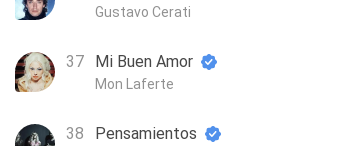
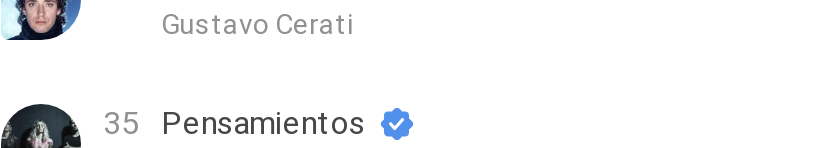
- [image]
- Mi Buen Amor
- Mon Laferte
